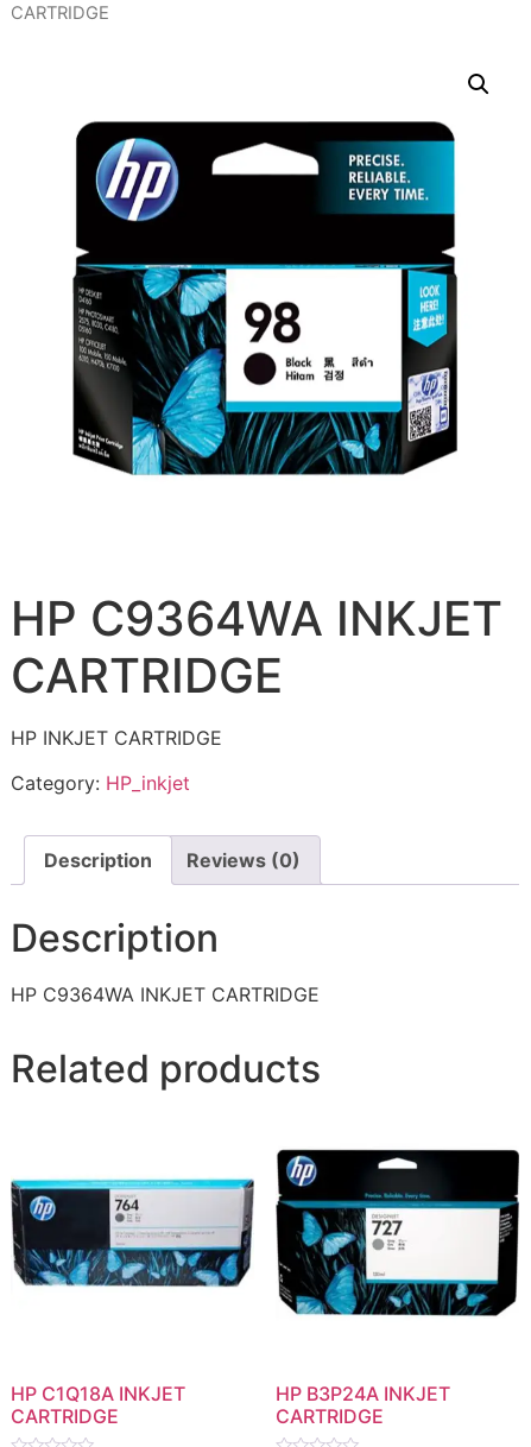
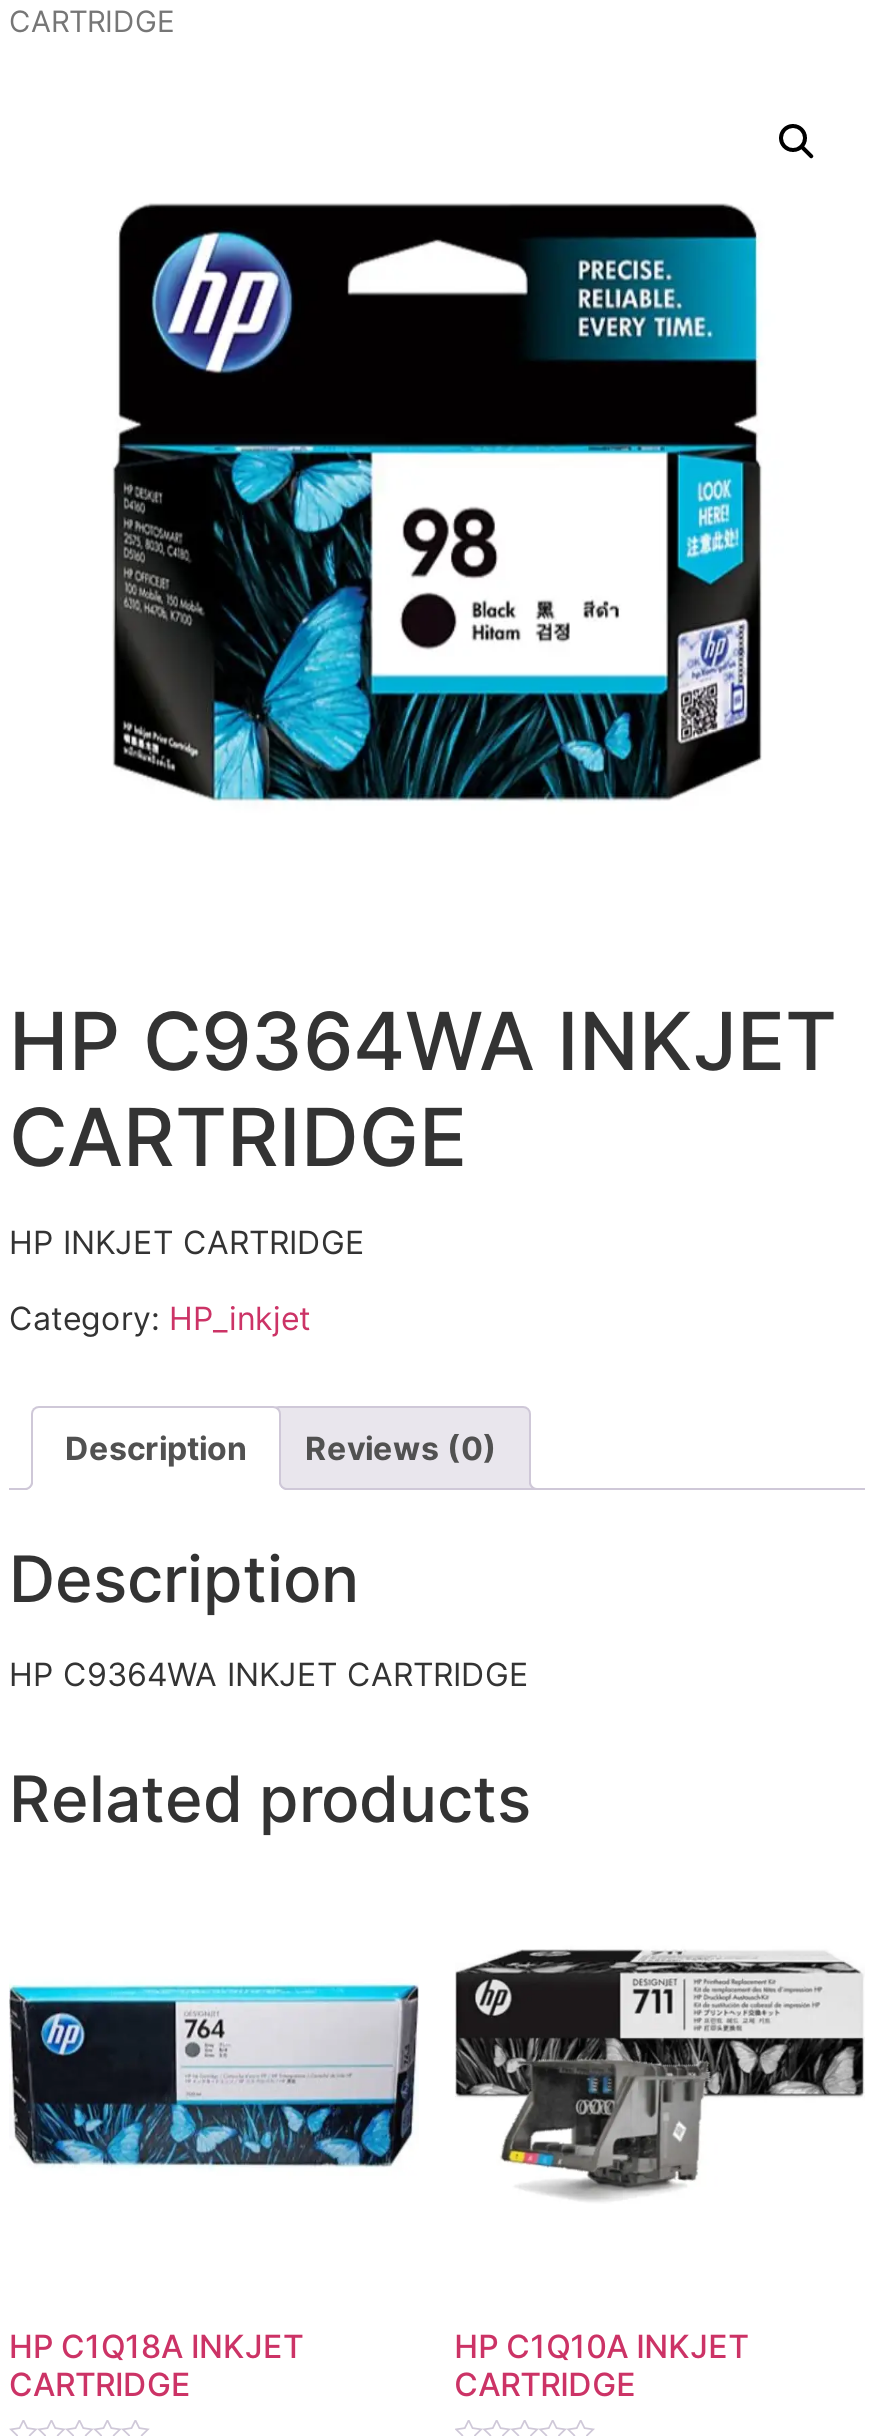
- [image]
+ [image]

- HP B3P24A INKJET
+ HP C1Q10A INKJET
